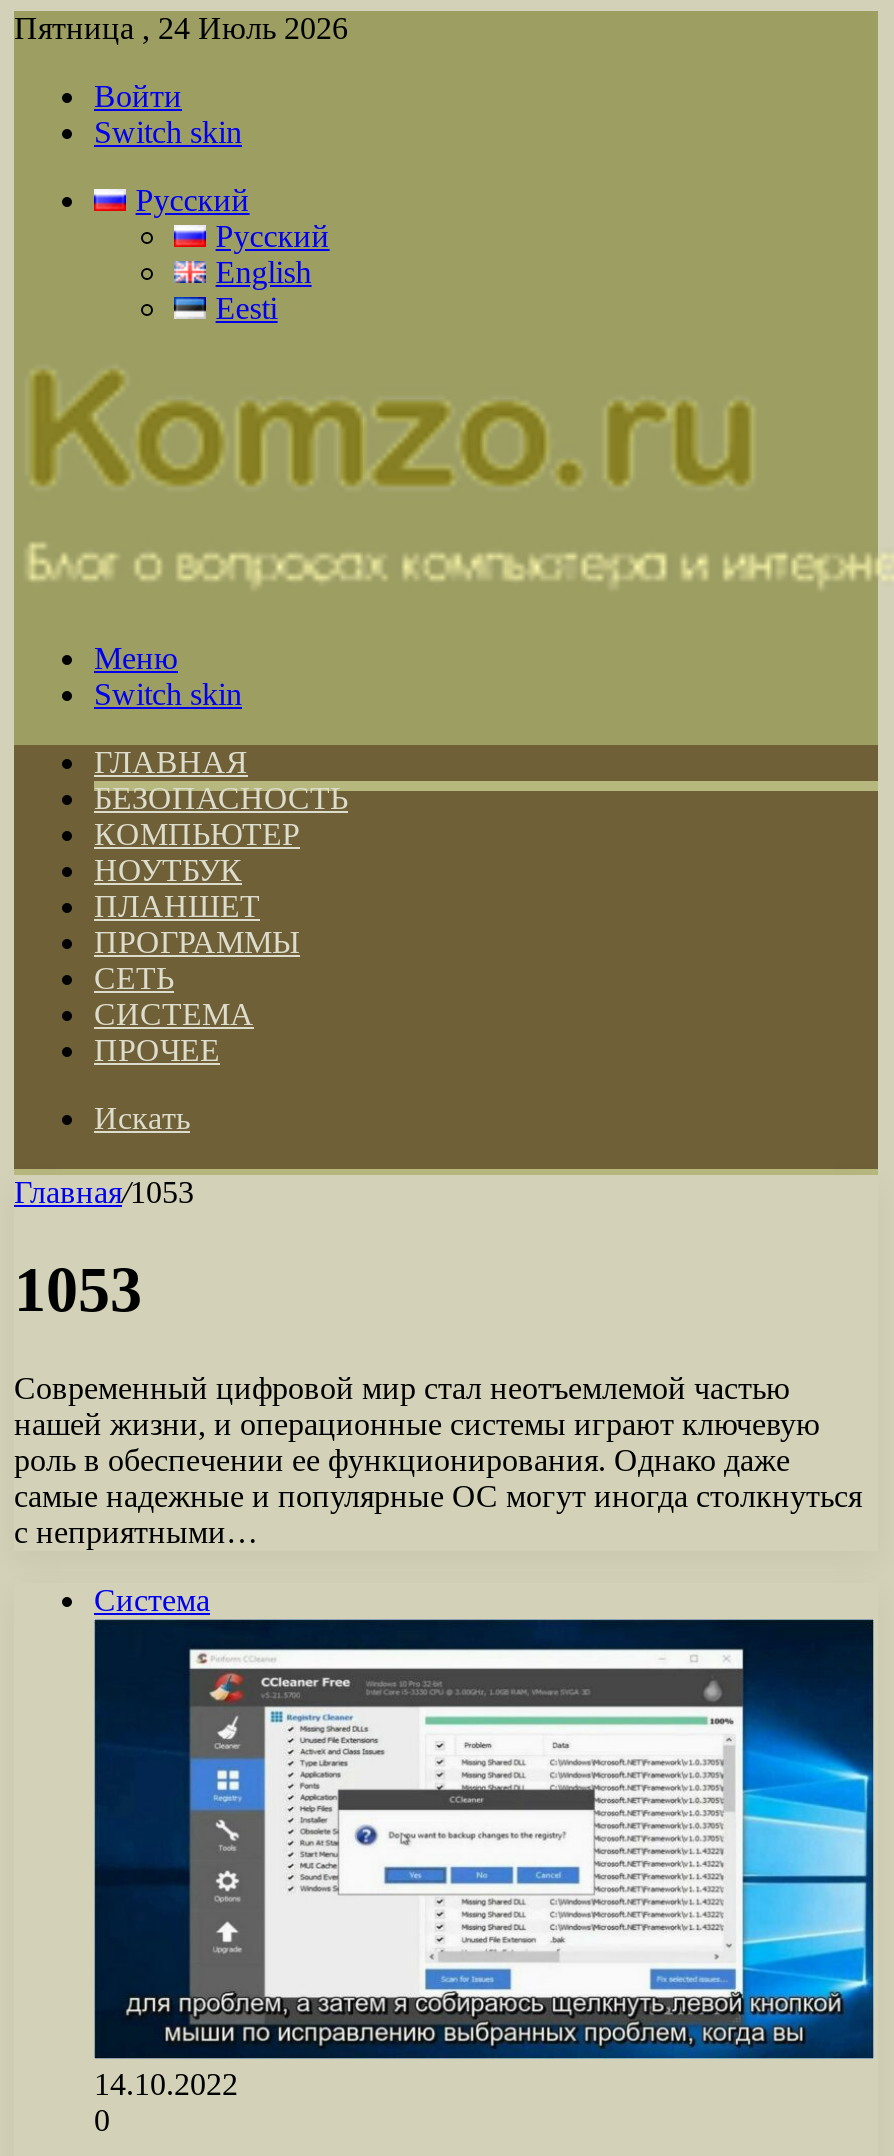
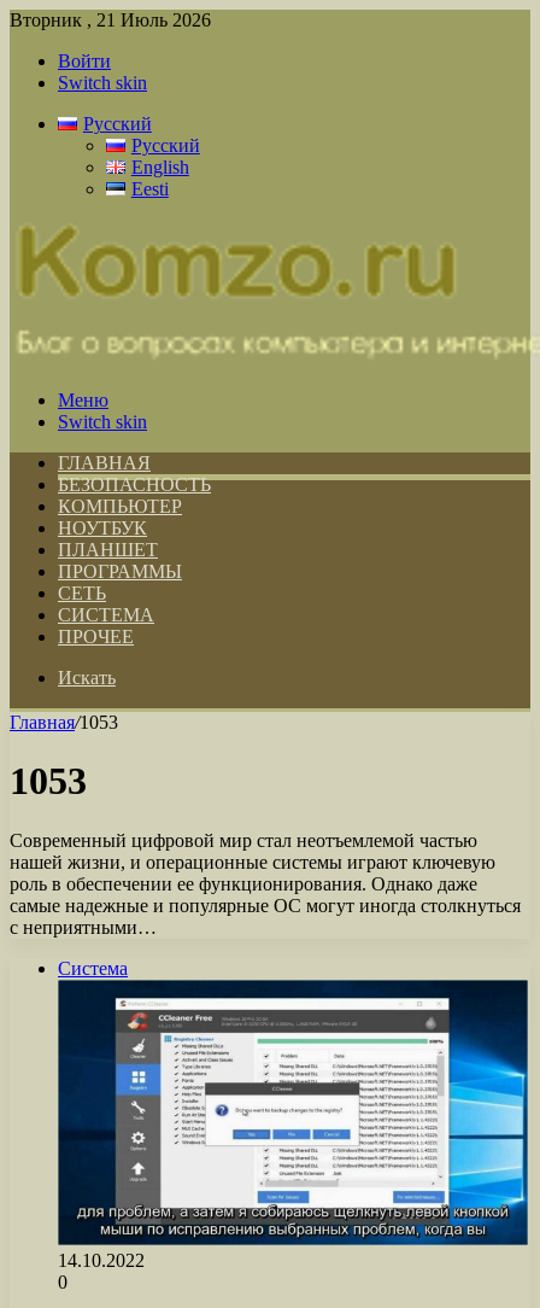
- Пятница , 24 Июль 2026
+ Вторник , 21 Июль 2026
